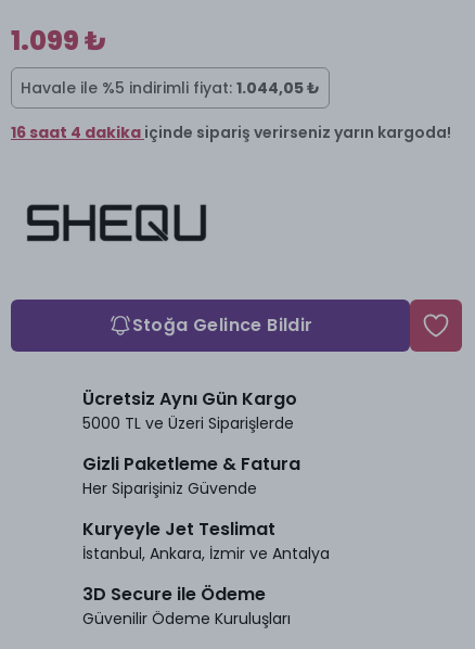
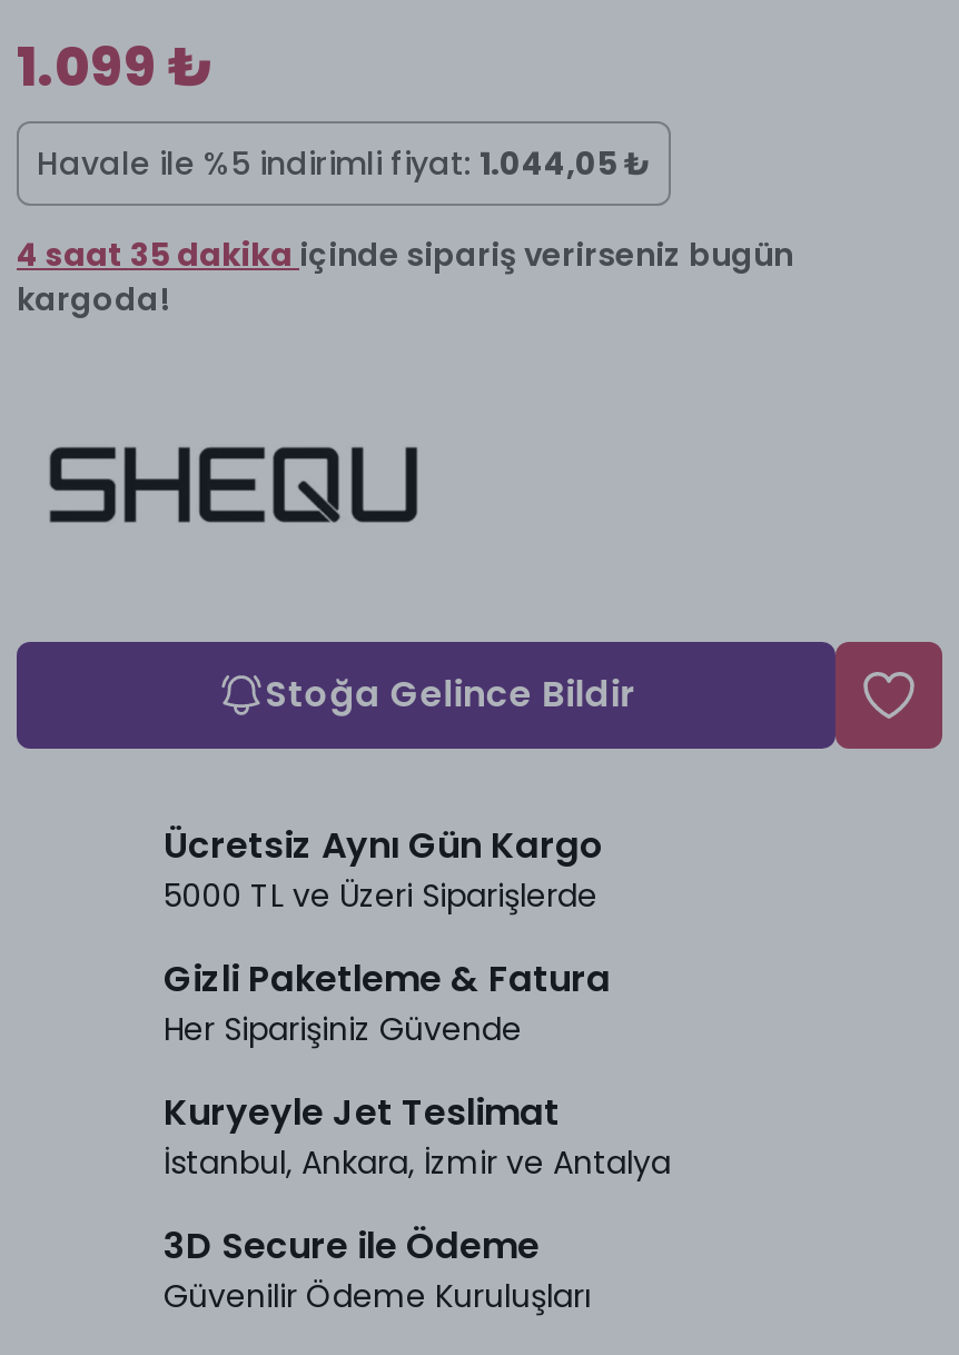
- 16 saat 4 dakika içinde sipariş verirseniz yarın kargoda!
+ 4 saat 35 dakika içinde sipariş verirseniz bugün
+ kargoda!
